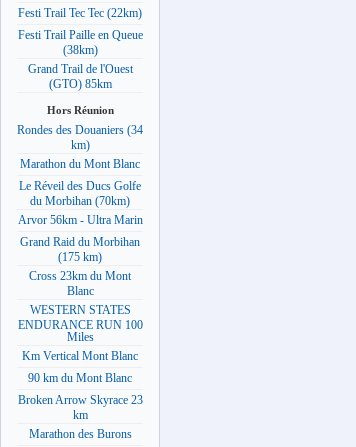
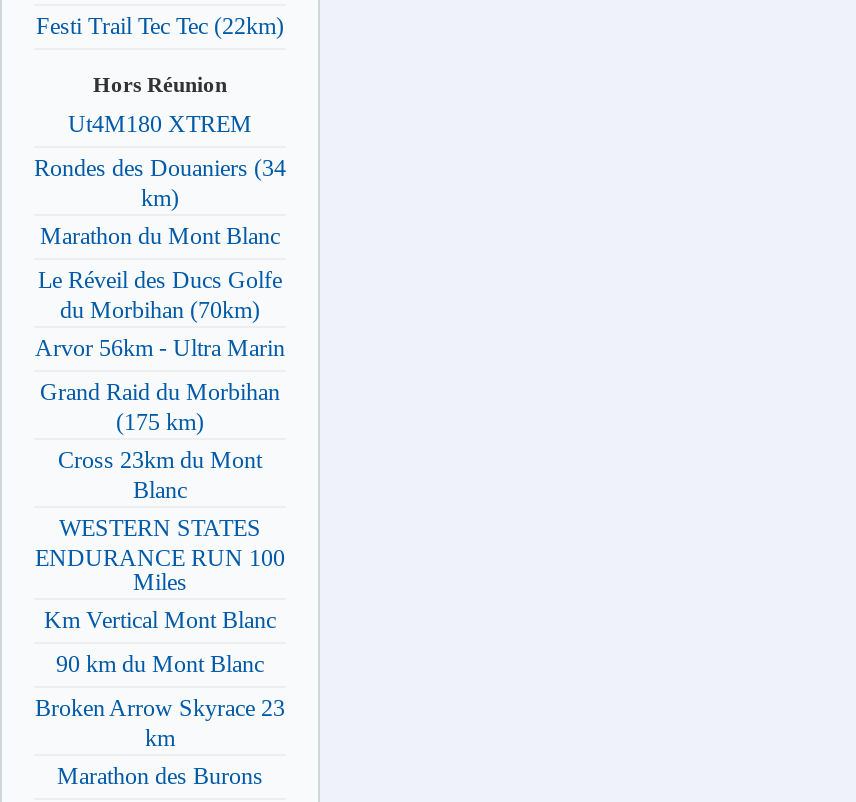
- Festi Trail Paille en Queue
- (38km)
- Grand Trail de l'Ouest
- (GTO) 85km

moved up: Hors Réunion

+ Ut4M180 XTREM
